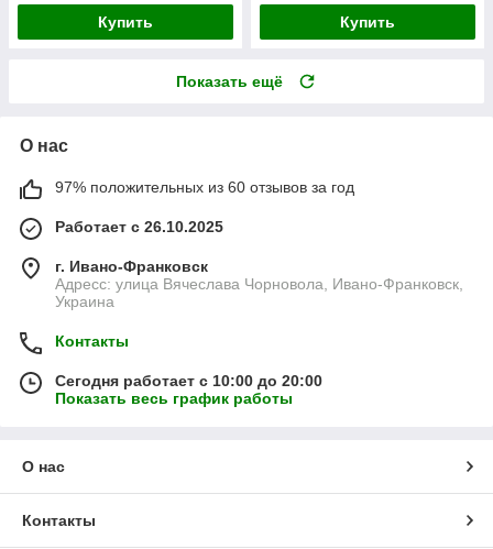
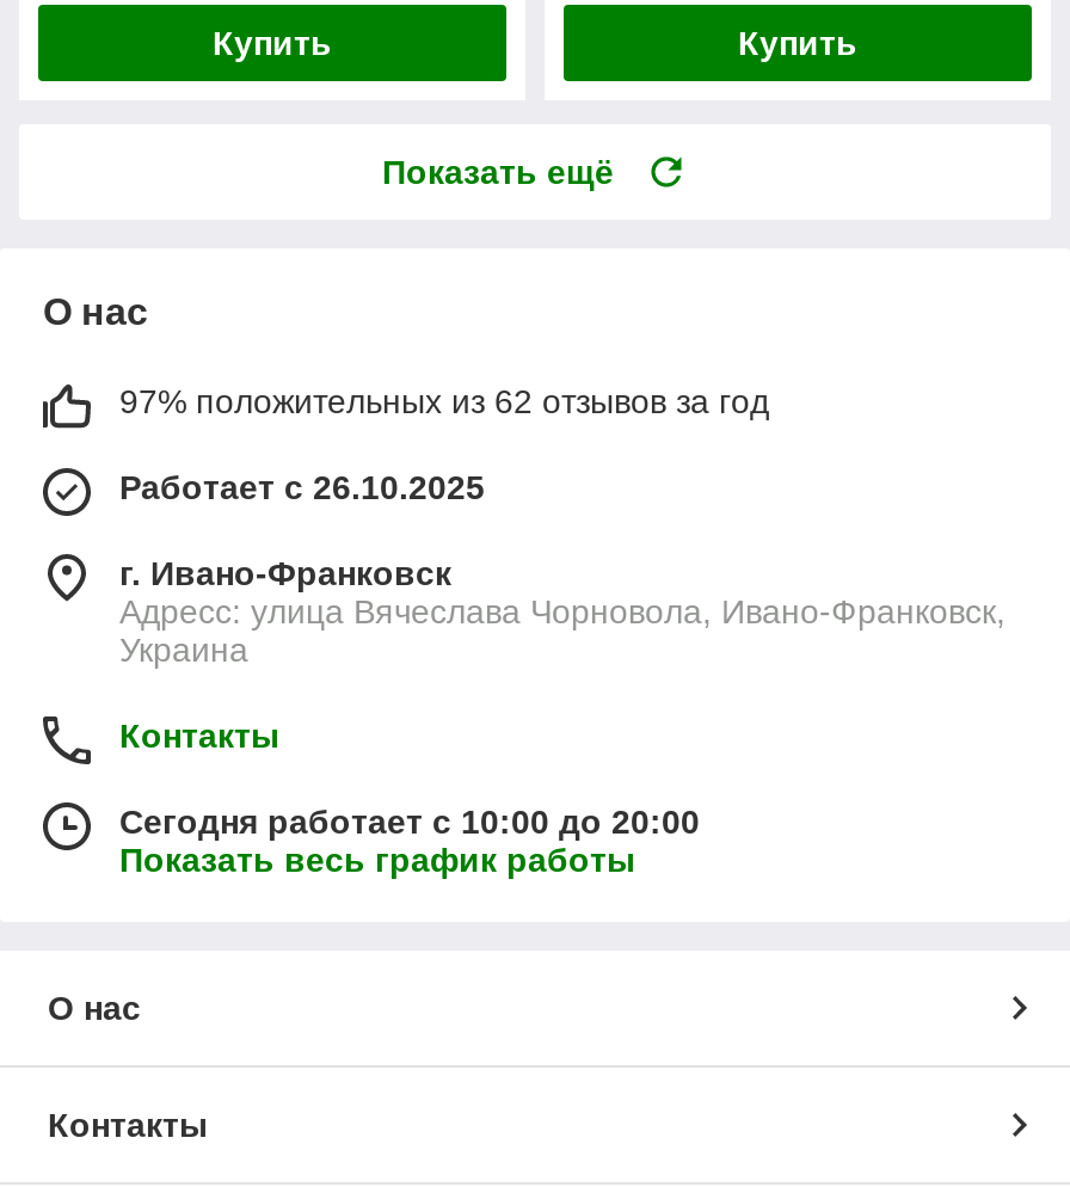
- 97% положительных из 60 отзывов за год
+ 97% положительных из 62 отзывов за год
